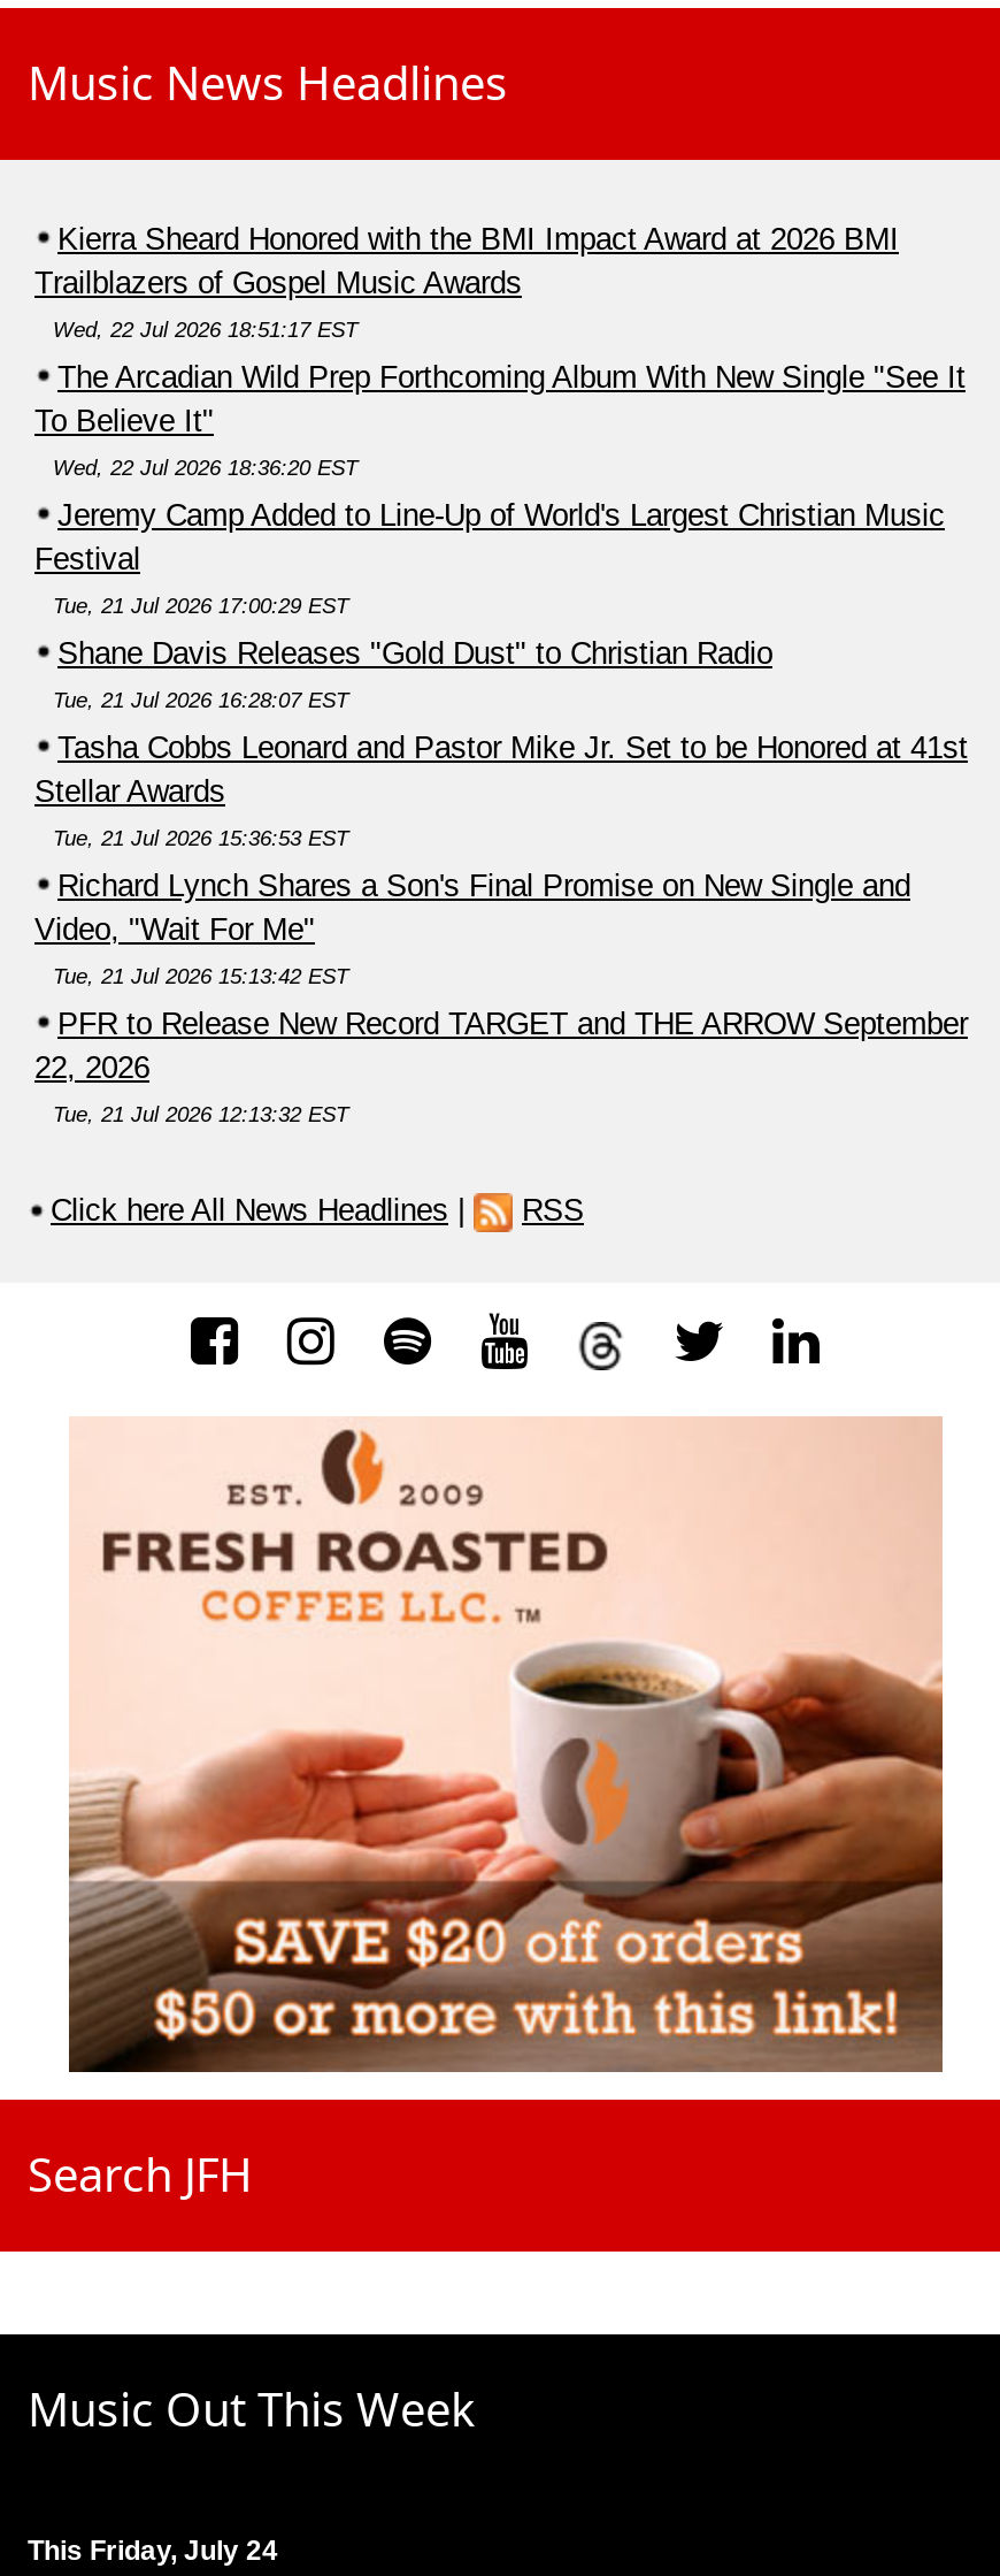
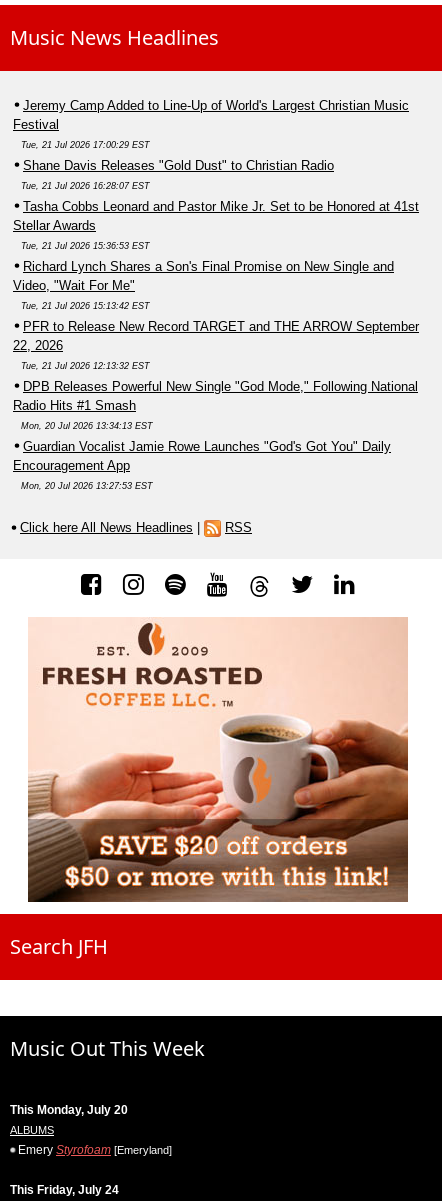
- Kierra Sheard Honored with the BMI Impact Award at 2026 BMI
- Trailblazers of Gospel Music Awards
- Wed, 22 Jul 2026 18:51:17 EST
- The Arcadian Wild Prep Forthcoming Album With New Single "See It
- To Believe It"
- Wed, 22 Jul 2026 18:36:20 EST

moved up: Jeremy Camp Added to Line-Up of World's Largest Christian Music | Festival | Tue, 21 Jul 2026 17:00:29 EST | ... | 22, 2026 | Tue, 21 Jul 2026 12:13:32 EST

+ DPB Releases Powerful New Single "God Mode," Following National
+ Radio Hits #1 Smash
+ Mon, 20 Jul 2026 13:34:13 EST
+ Guardian Vocalist Jamie Rowe Launches "God's Got You" Daily
+ Encouragement App
+ Mon, 20 Jul 2026 13:27:53 EST

+ This Monday, July 20
+ ALBUMS
+ Emery Styrofoam [Emeryland]
